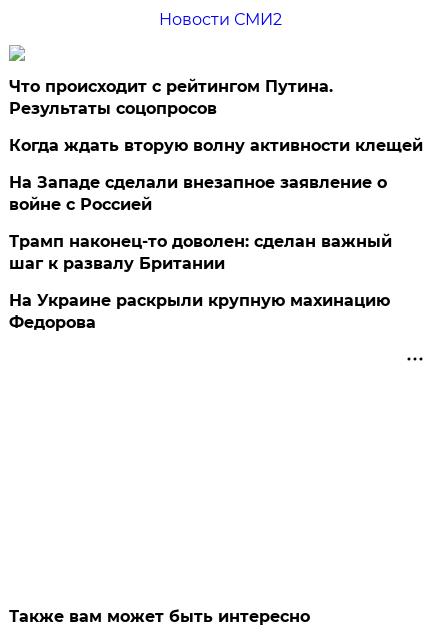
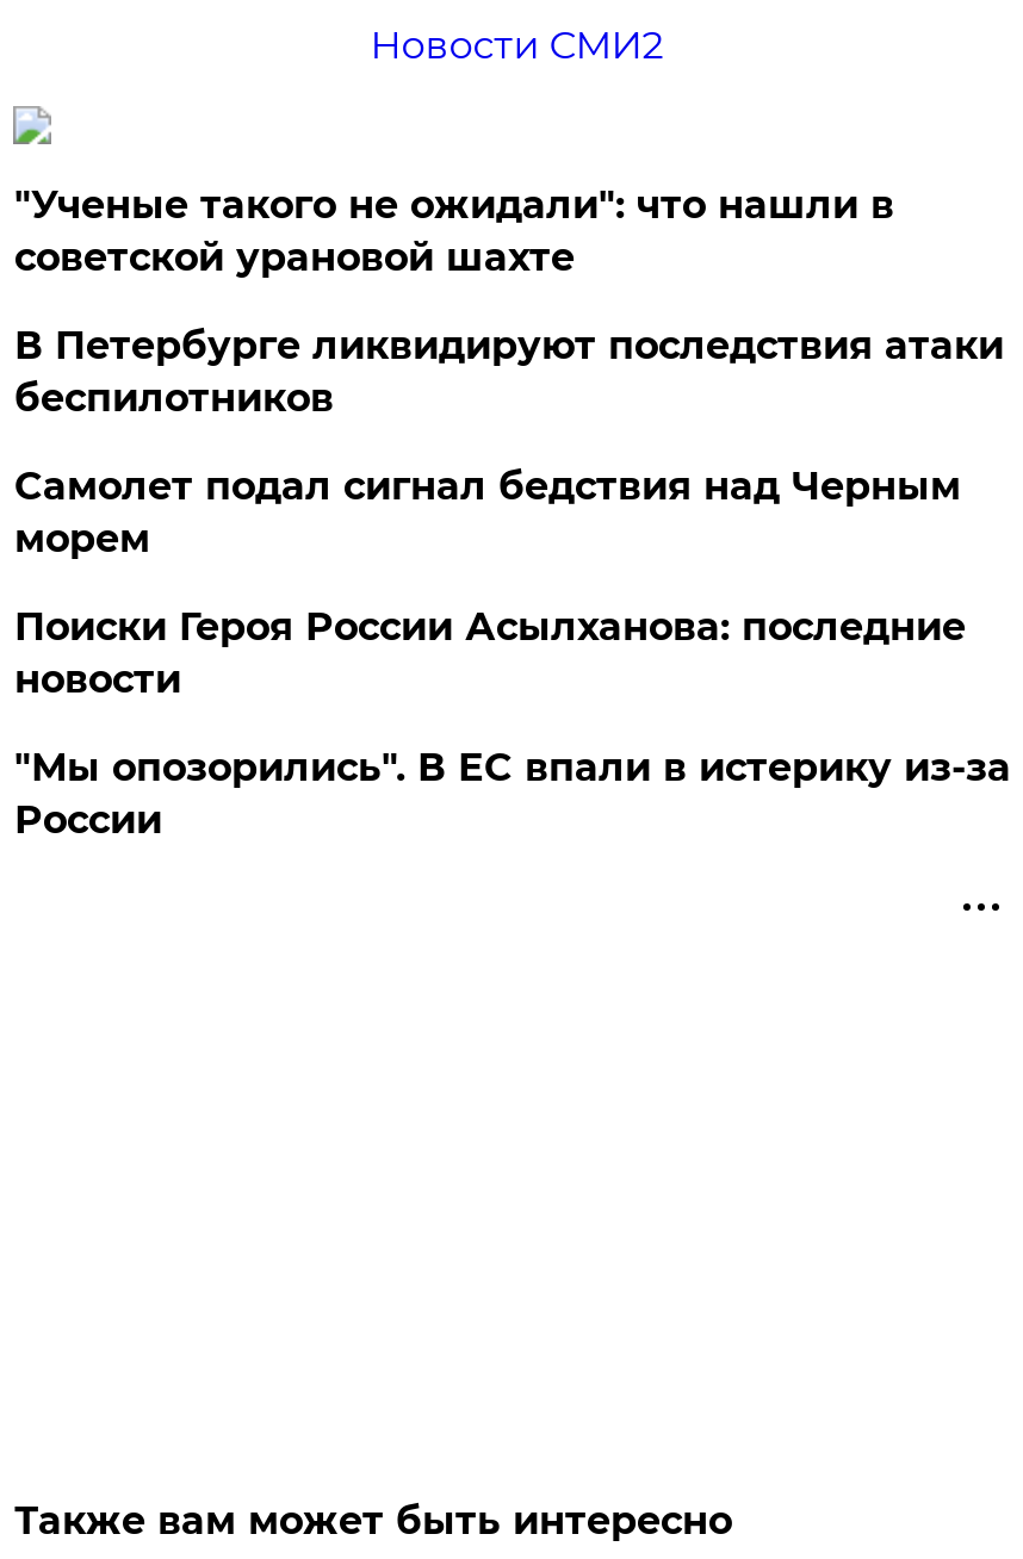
- Что происходит с рейтингом Путина.
- Результаты соцопросов
+ "Ученые такого не ожидали": что нашли в
+ советской урановой шахте

- Когда ждать вторую волну активности клещей
+ В Петербурге ликвидируют последствия атаки
+ беспилотников

- На Западе сделали внезапное заявление о
- войне с Россией
+ Самолет подал сигнал бедствия над Черным
+ морем

- Трамп наконец-то доволен: сделан важный
- шаг к развалу Британии
+ Поиски Героя России Асылханова: последние
+ новости

- На Украине раскрыли крупную махинацию
- Федорова
+ "Мы опозорились". В ЕС впали в истерику из-за
+ России
